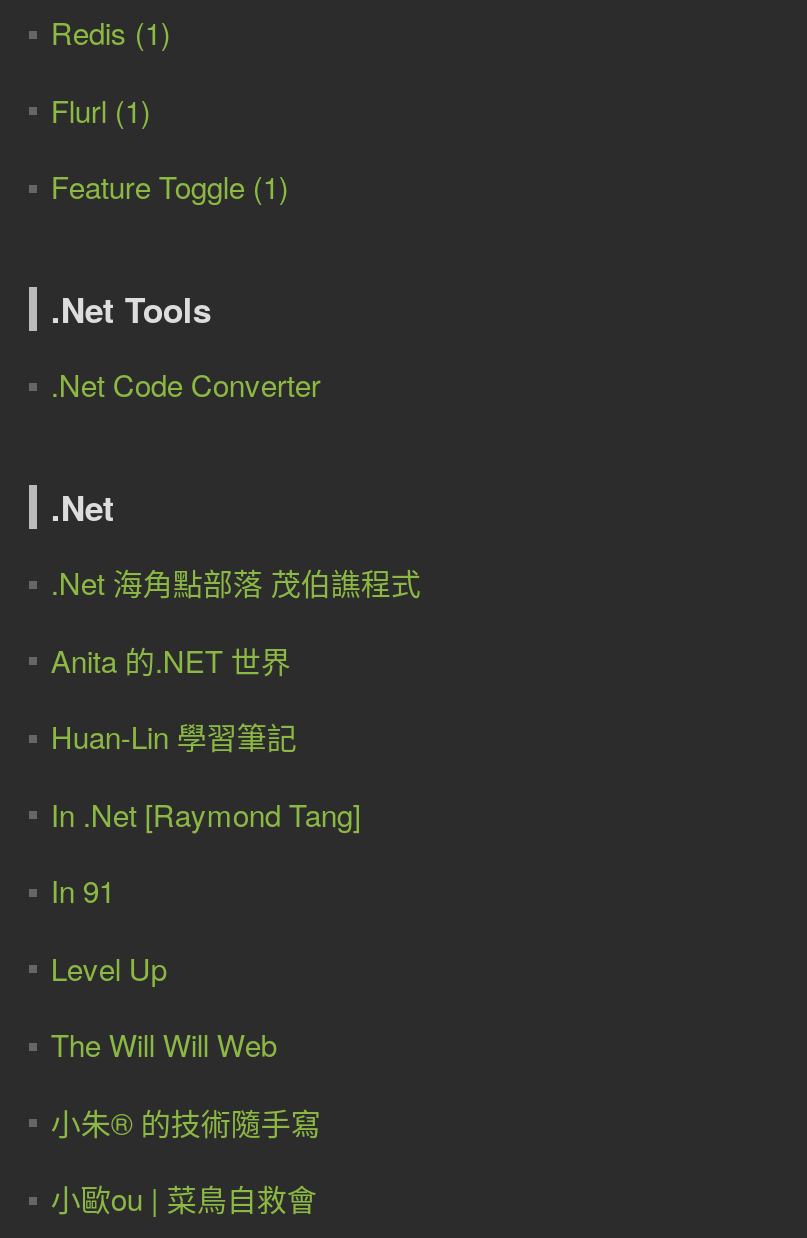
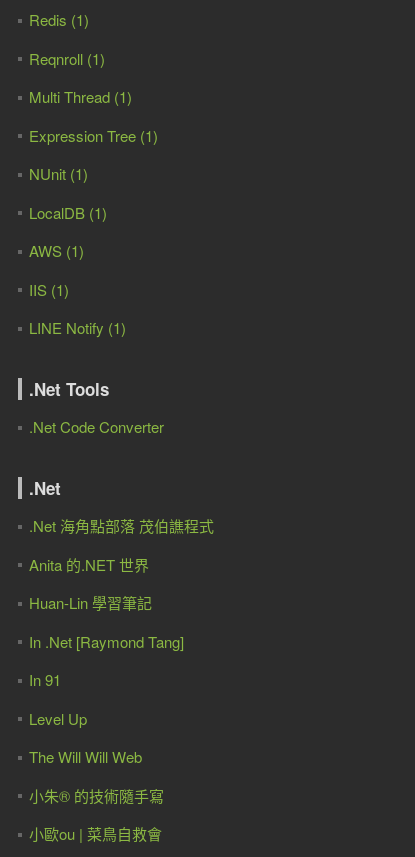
- Flurl (1)
- Feature Toggle (1)
+ Reqnroll (1)
+ Multi Thread (1)
+ Expression Tree (1)
+ NUnit (1)
+ LocalDB (1)
+ AWS (1)
+ IIS (1)
+ LINE Notify (1)
